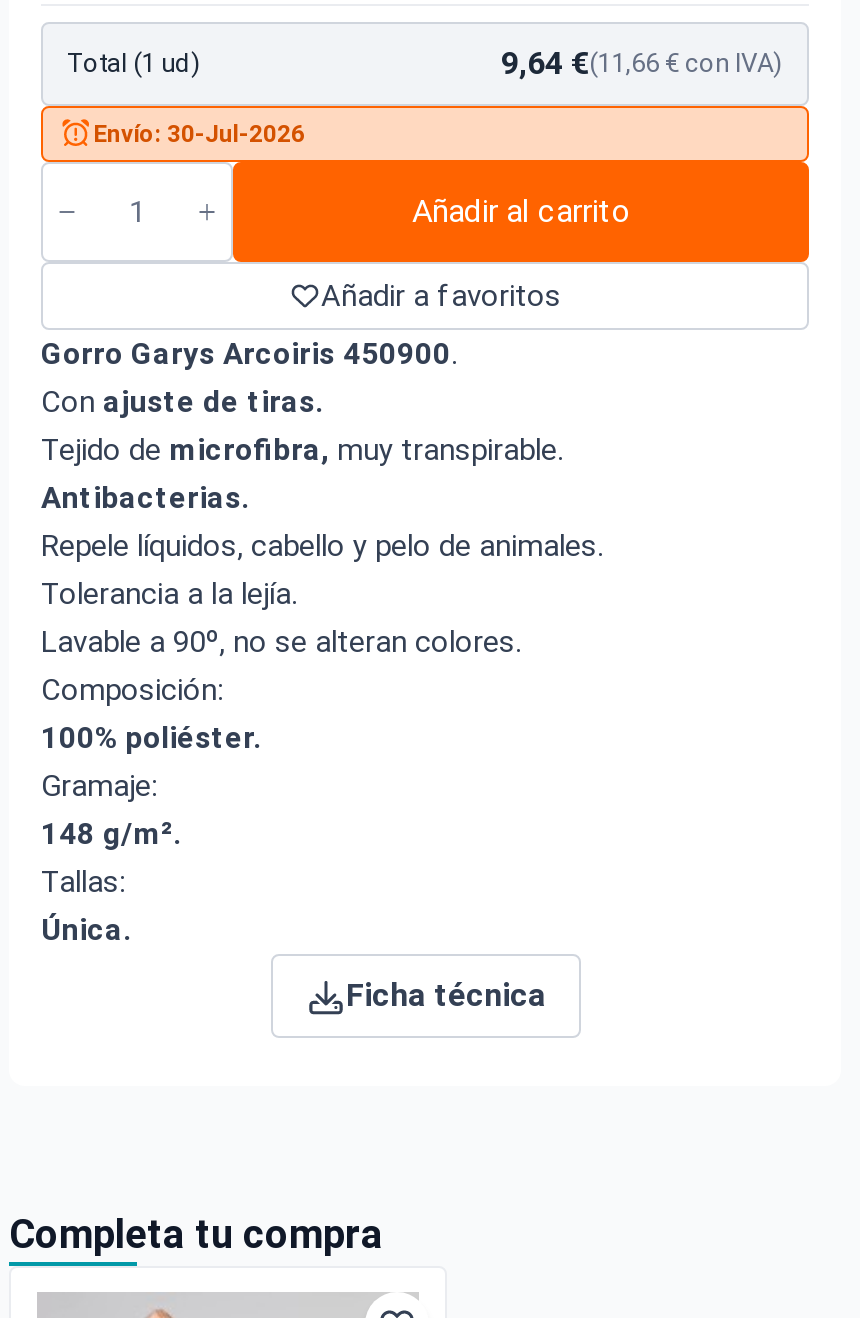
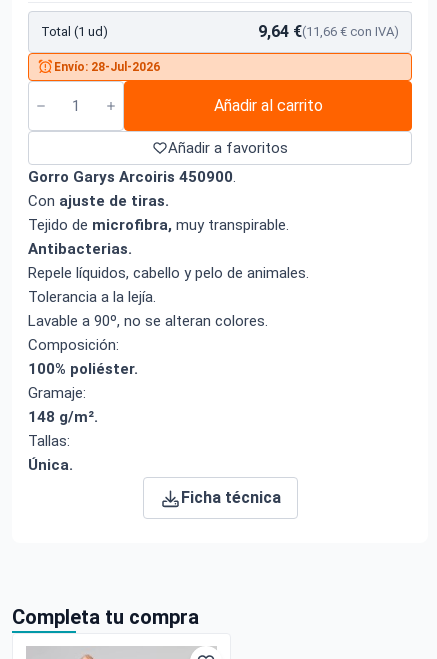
- Envío: 30-Jul-2026
+ Envío: 28-Jul-2026
